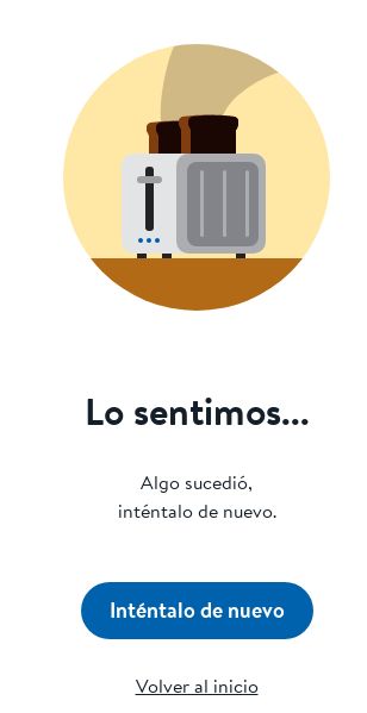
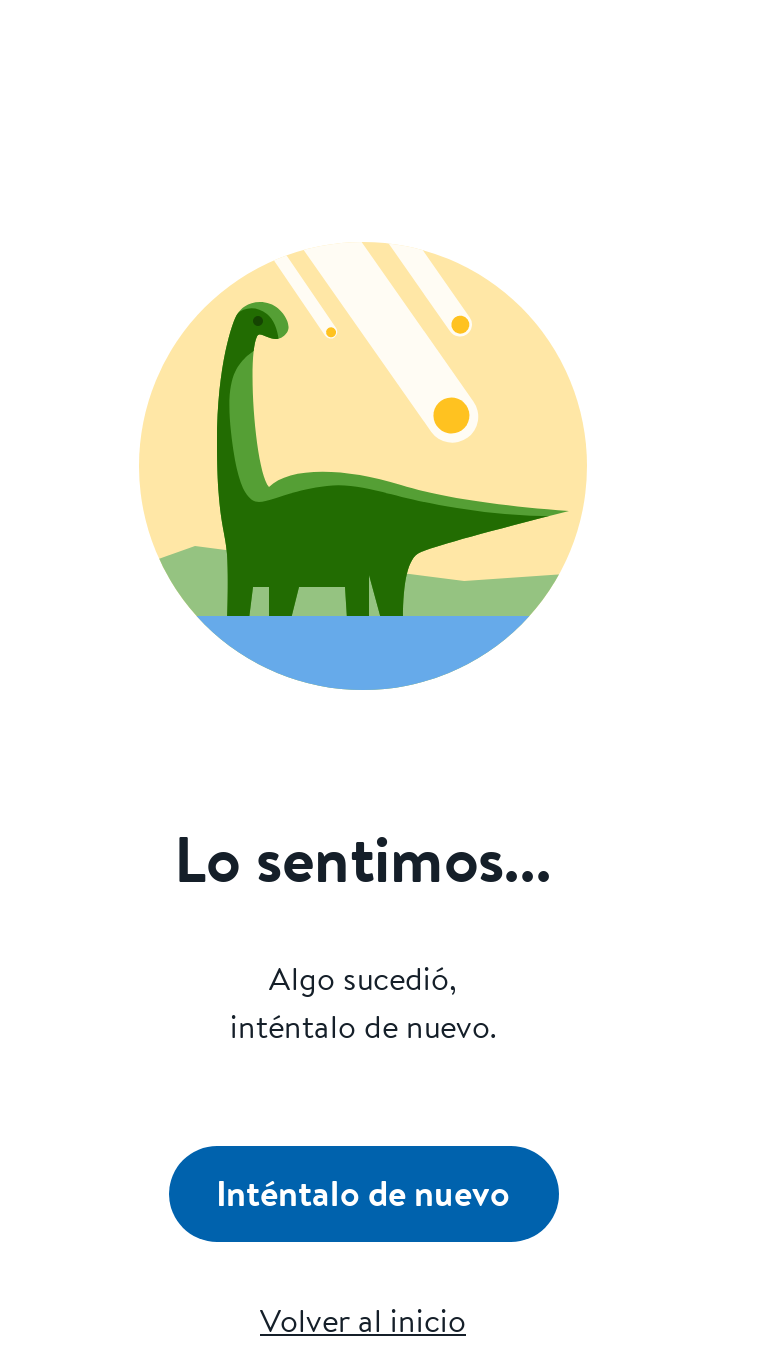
- [image]
+ [image]
